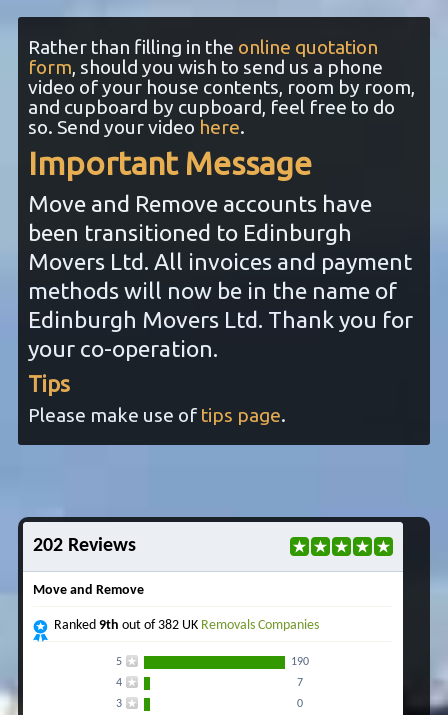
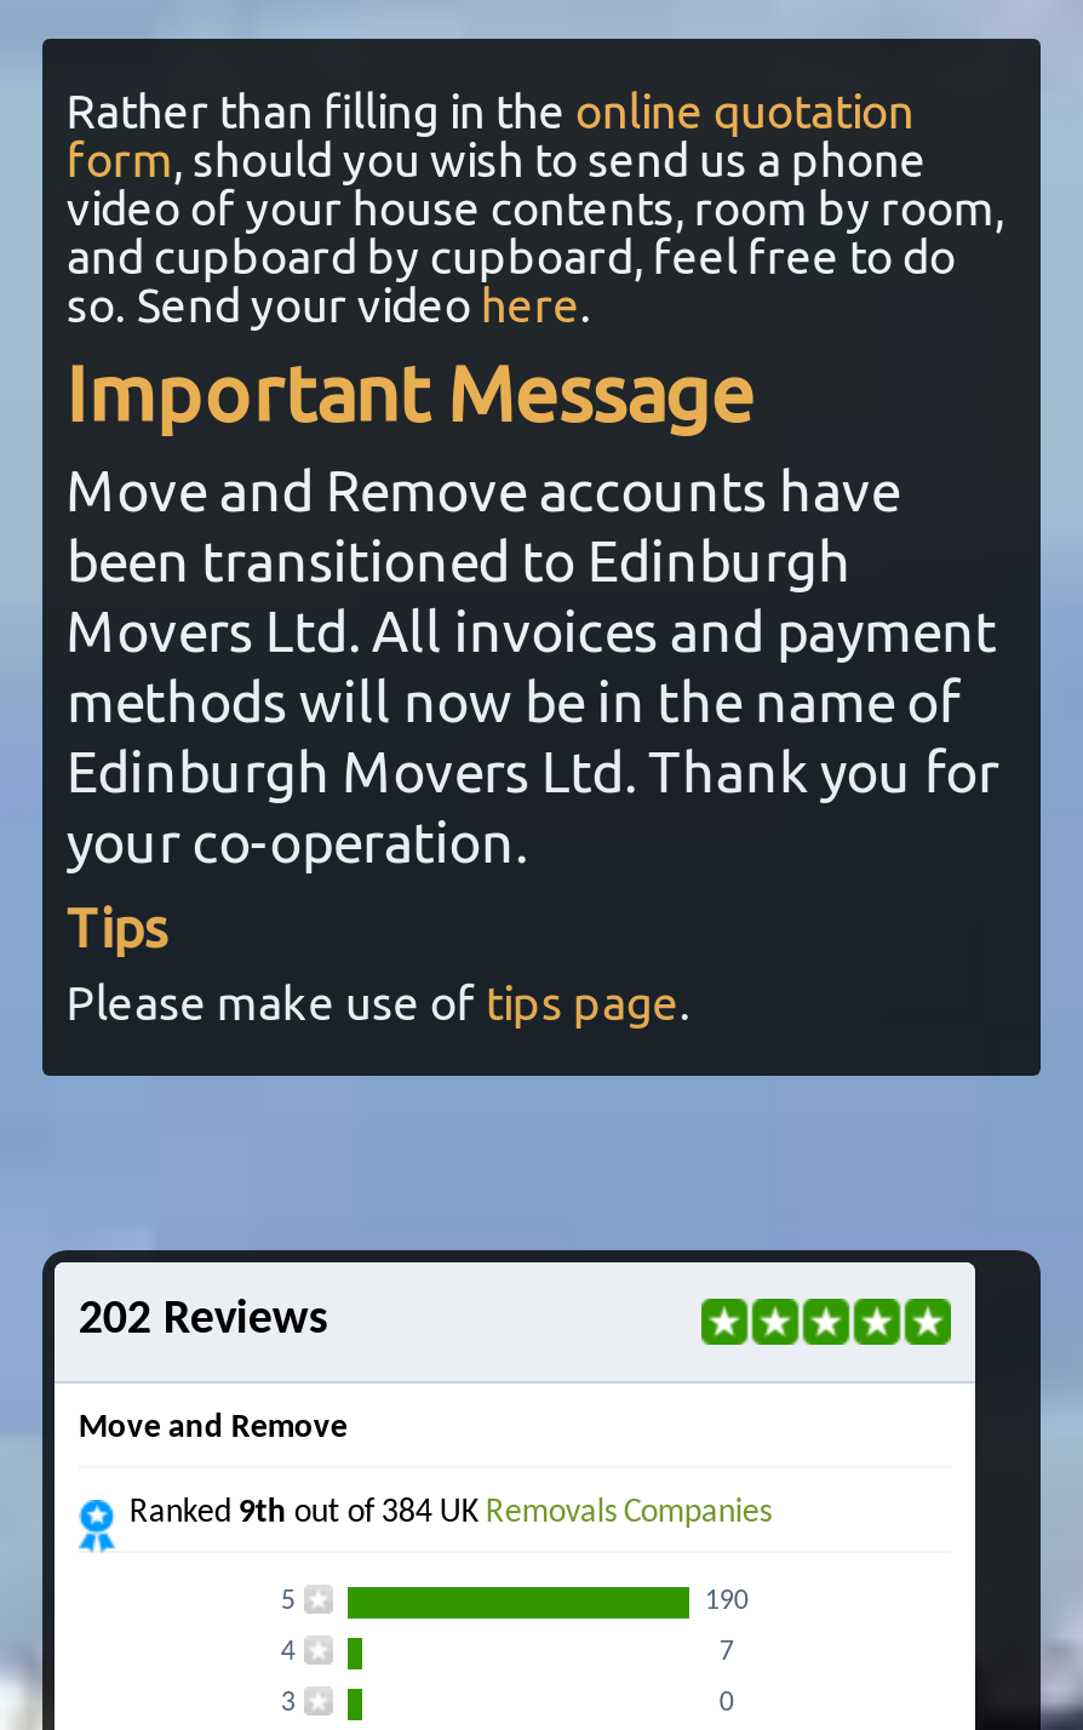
- Ranked 9th out of 382 UK Removals Companies
+ Ranked 9th out of 384 UK Removals Companies
